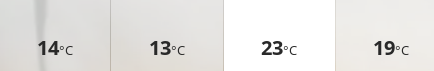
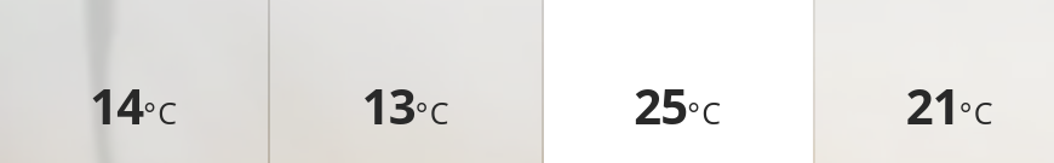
- 23°C
+ 25°C

- 19°C
+ 21°C
